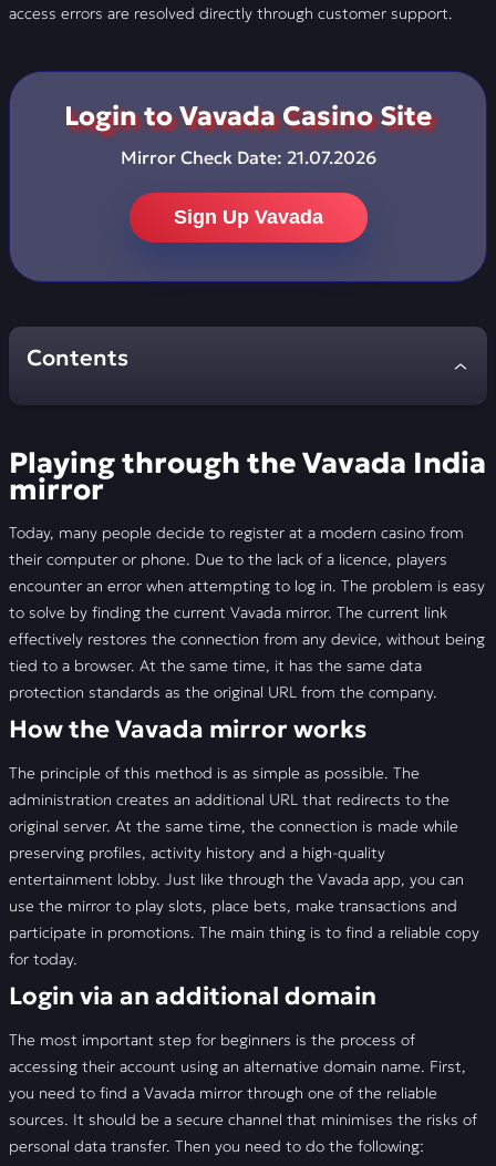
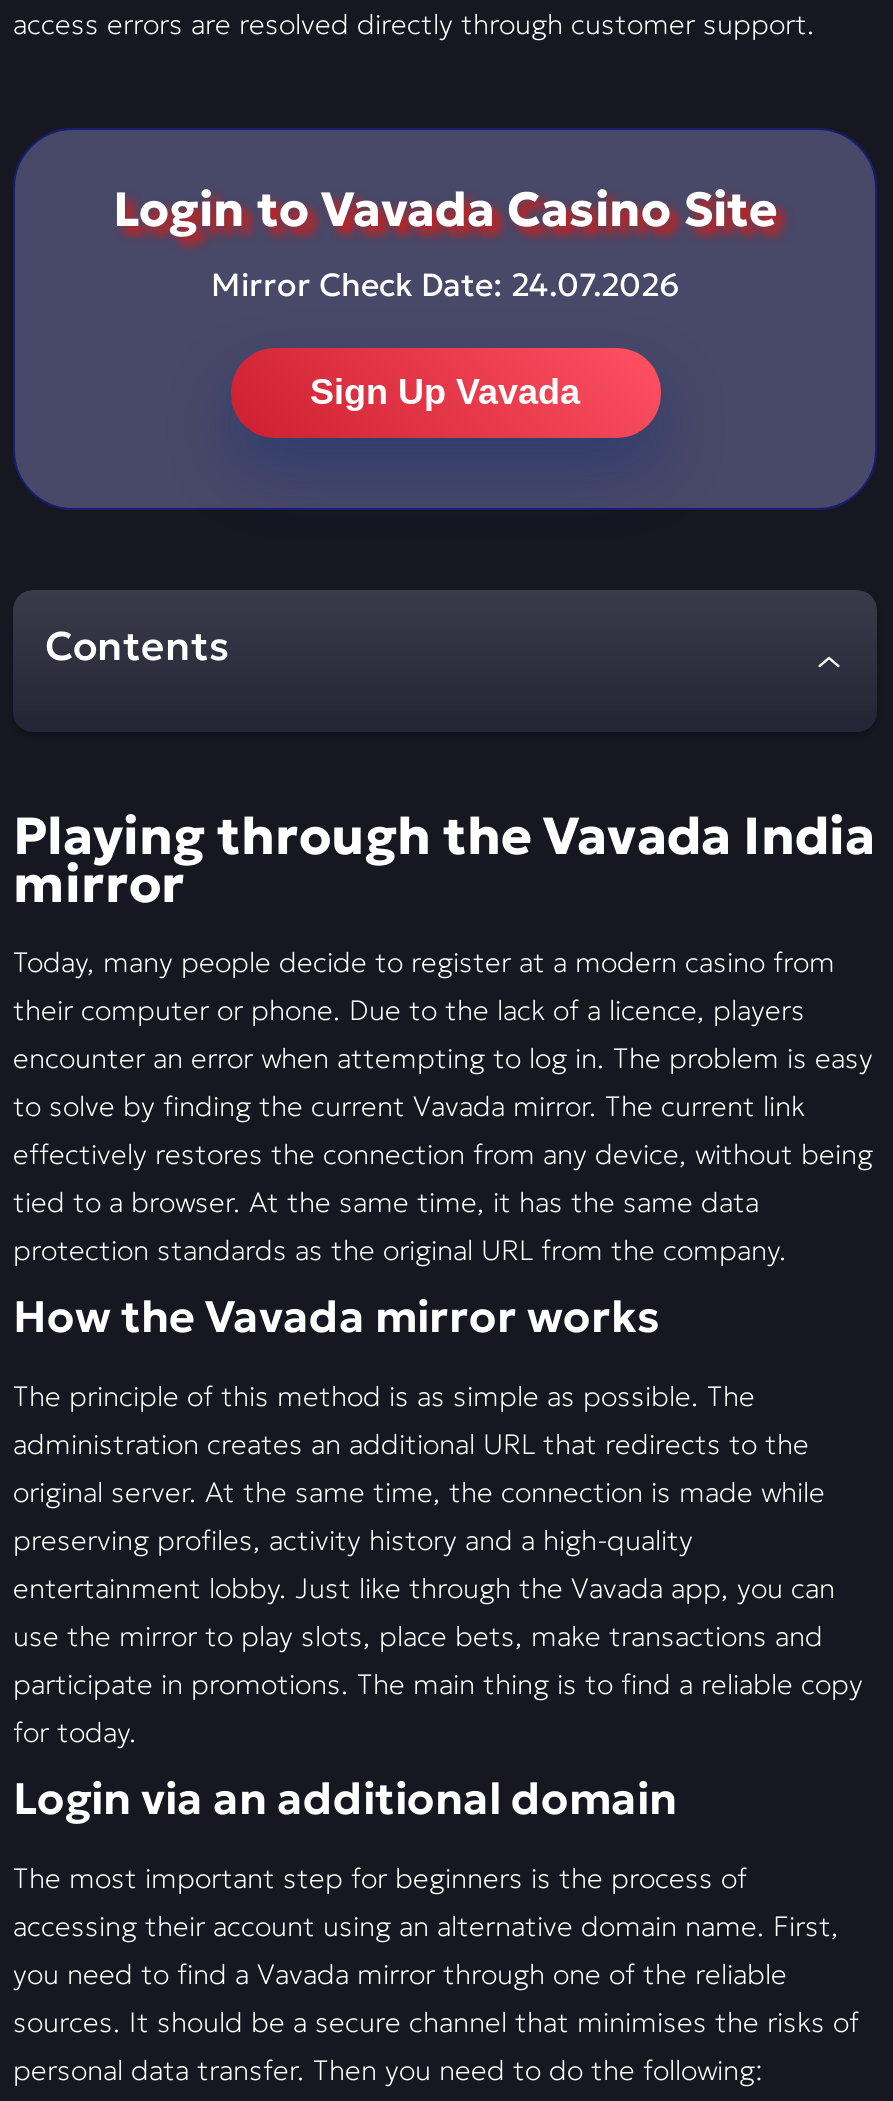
- Mirror Check Date: 21.07.2026
+ Mirror Check Date: 24.07.2026
